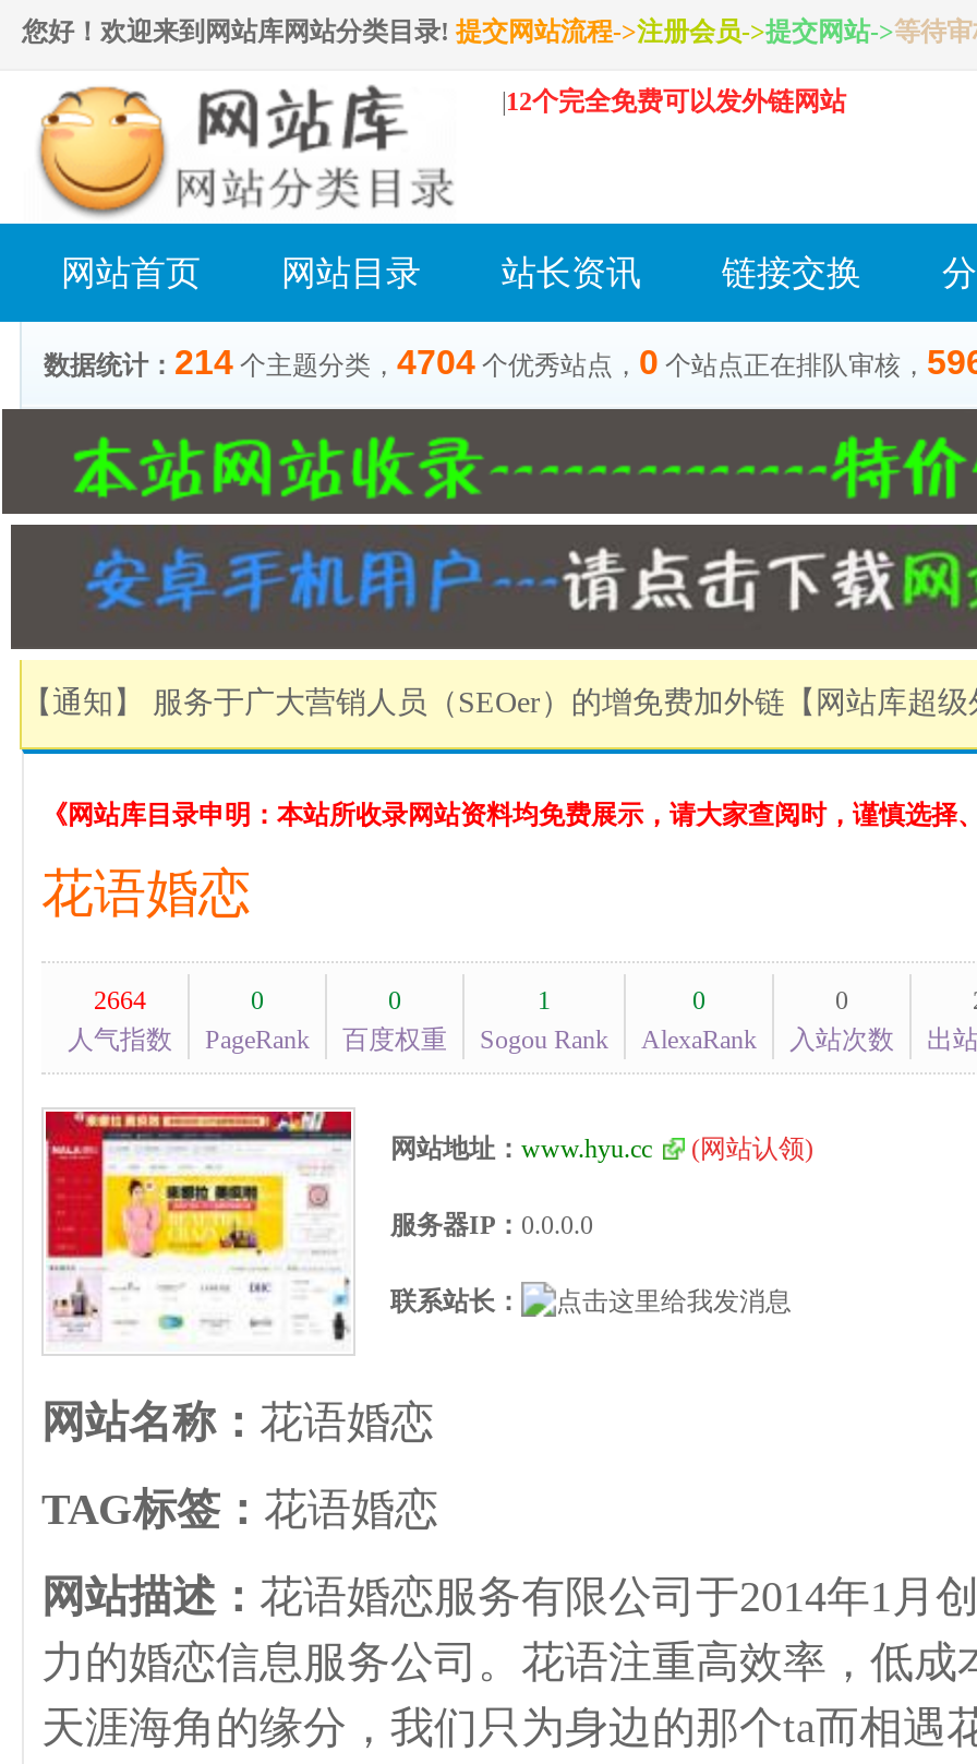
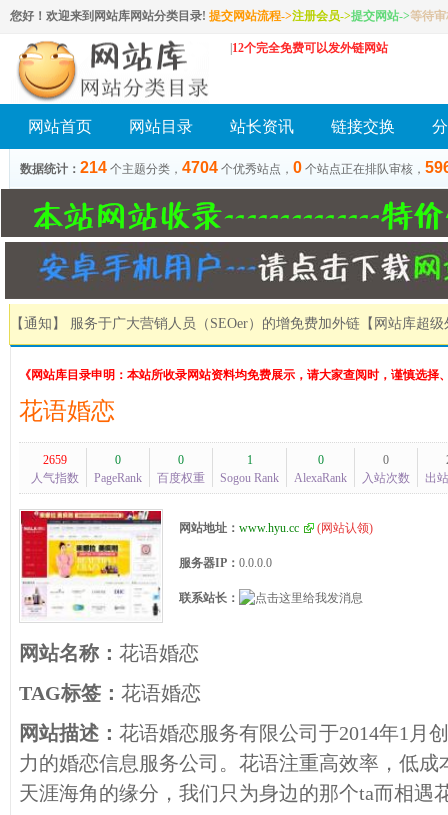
- 2664
+ 2659
